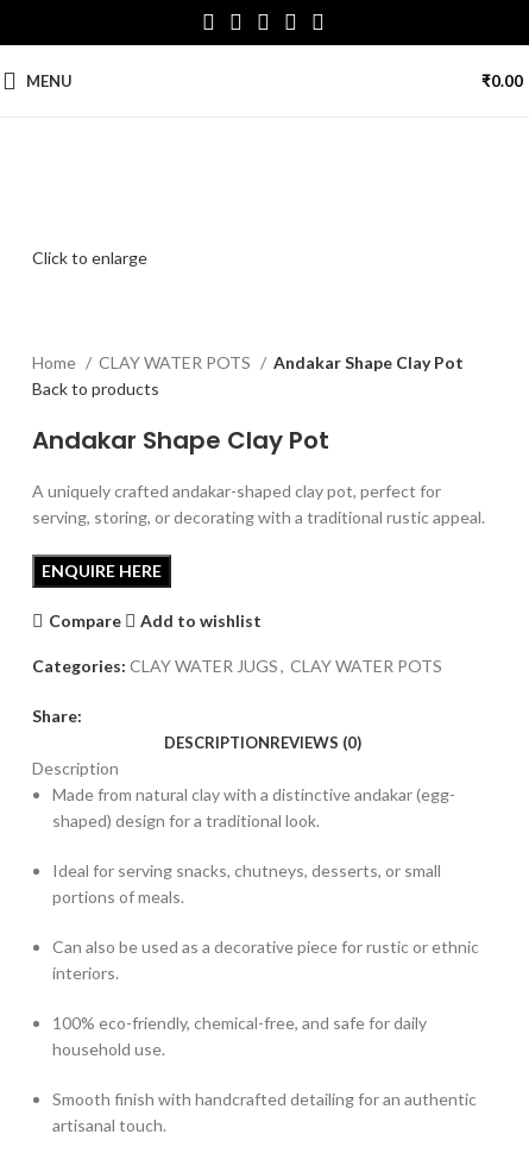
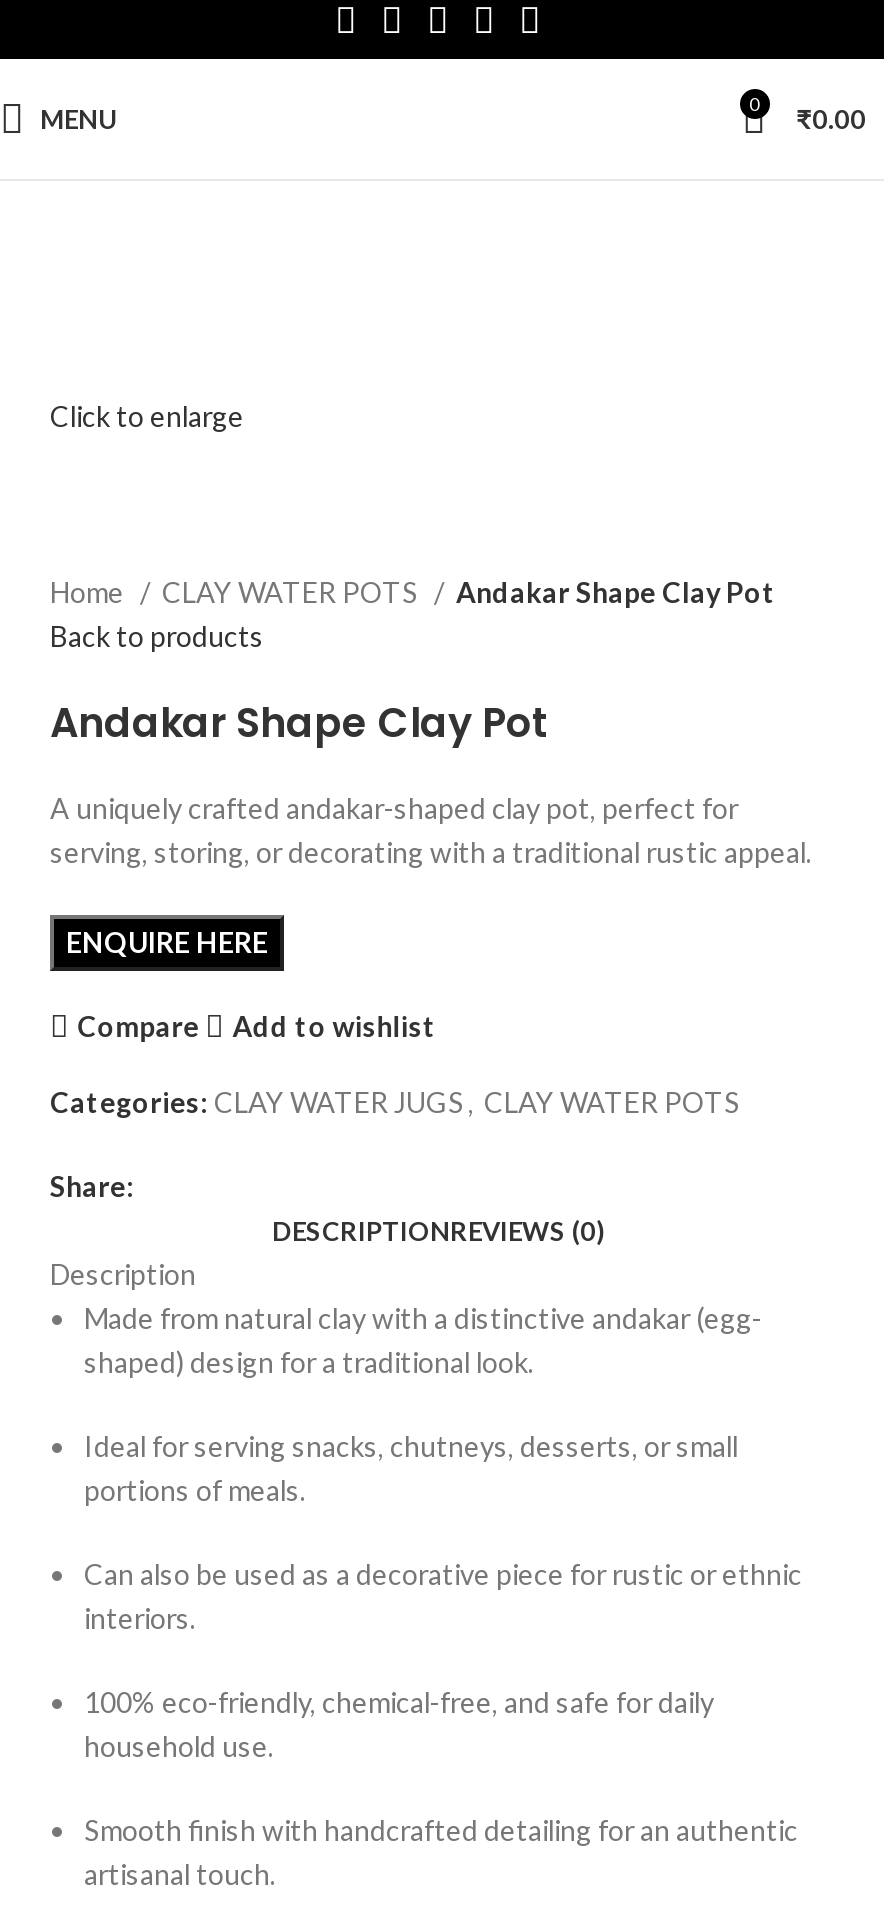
+ 0
